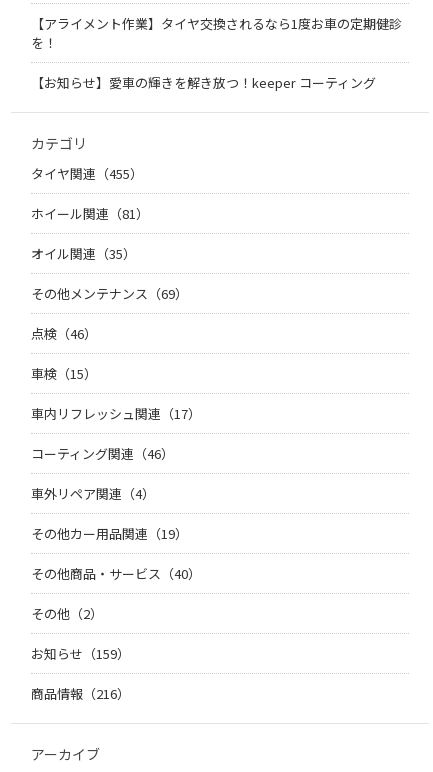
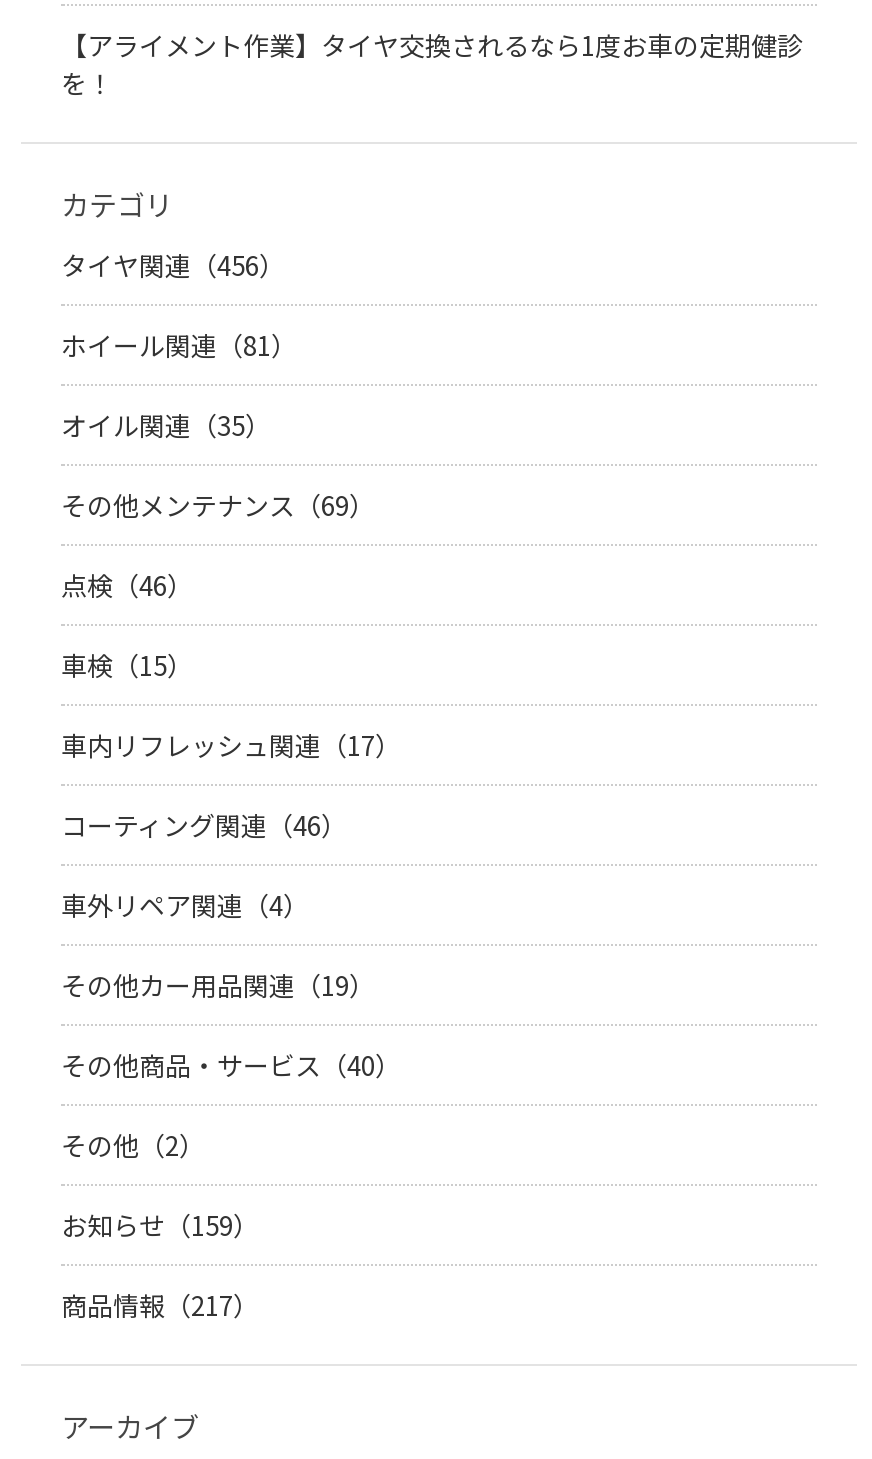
- 【お知らせ】愛車の輝きを解き放つ！keeper コーティング

- タイヤ関連（455）
+ タイヤ関連（456）

- 商品情報（216）
+ 商品情報（217）
